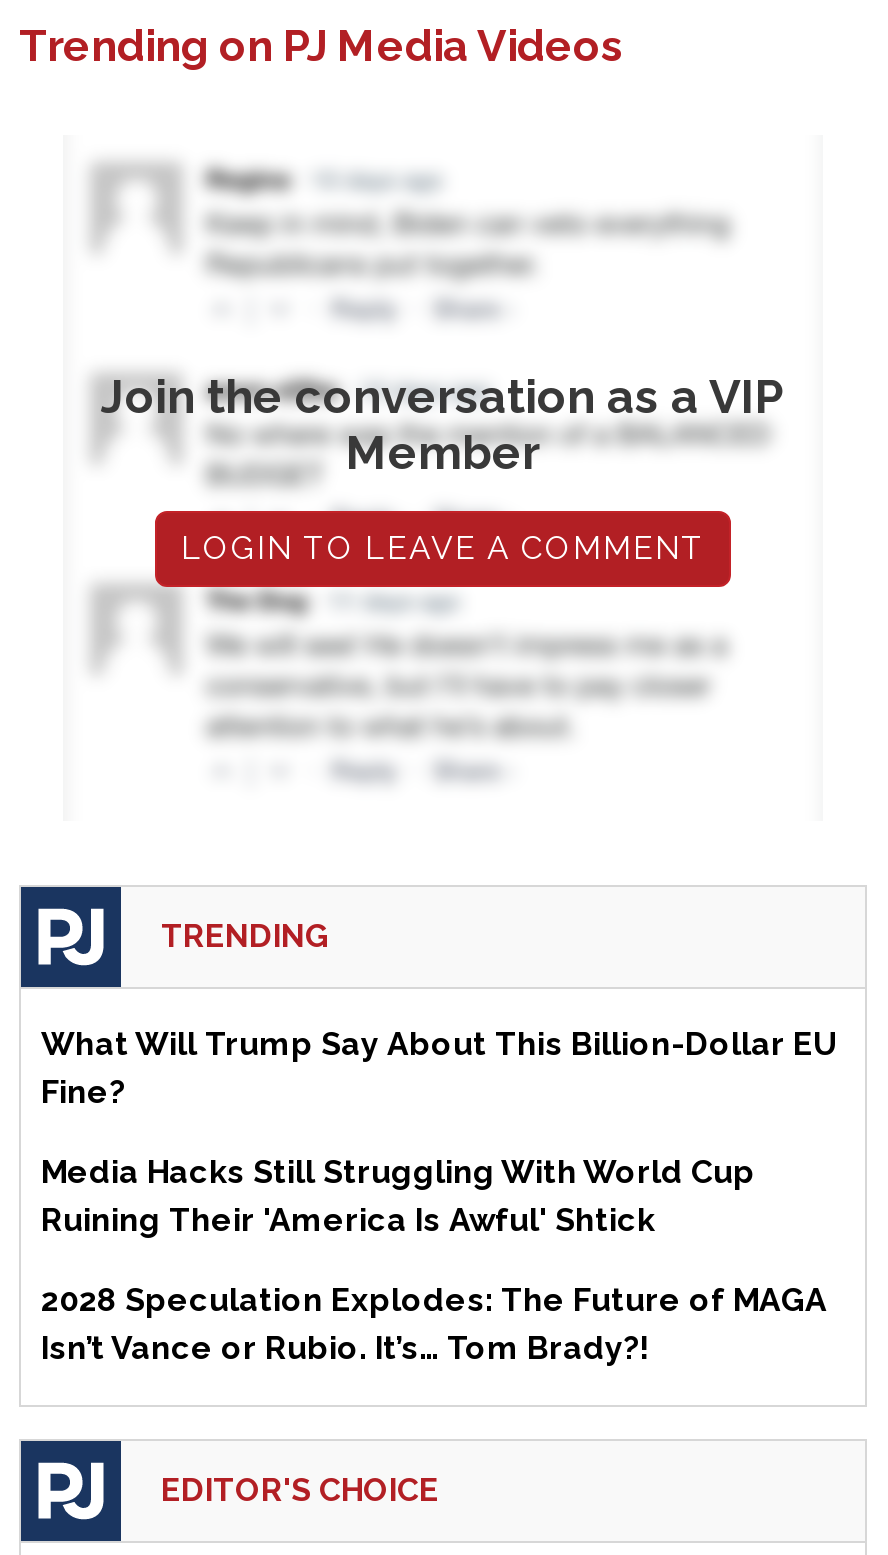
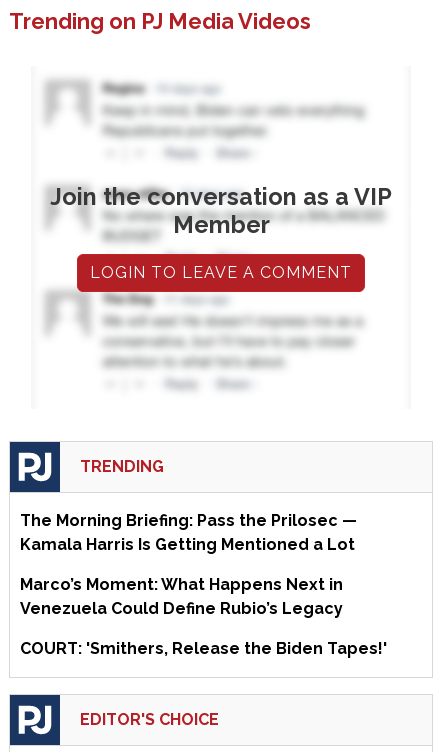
- What Will Trump Say About This Billion-Dollar EU
- Fine?
+ The Morning Briefing: Pass the Prilosec —
+ Kamala Harris Is Getting Mentioned a Lot

- Media Hacks Still Struggling With World Cup
- Ruining Their 'America Is Awful' Shtick
+ Marco’s Moment: What Happens Next in
+ Venezuela Could Define Rubio’s Legacy

- 2028 Speculation Explodes: The Future of MAGA
- Isn’t Vance or Rubio. It’s… Tom Brady?!
+ COURT: 'Smithers, Release the Biden Tapes!'
